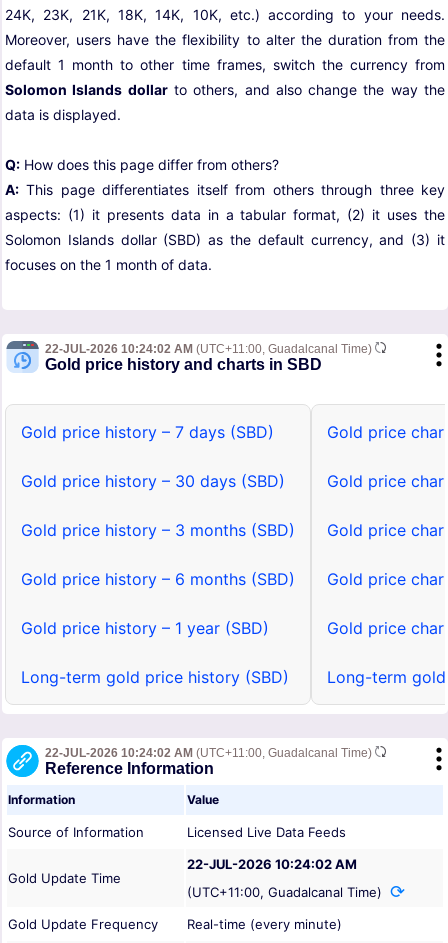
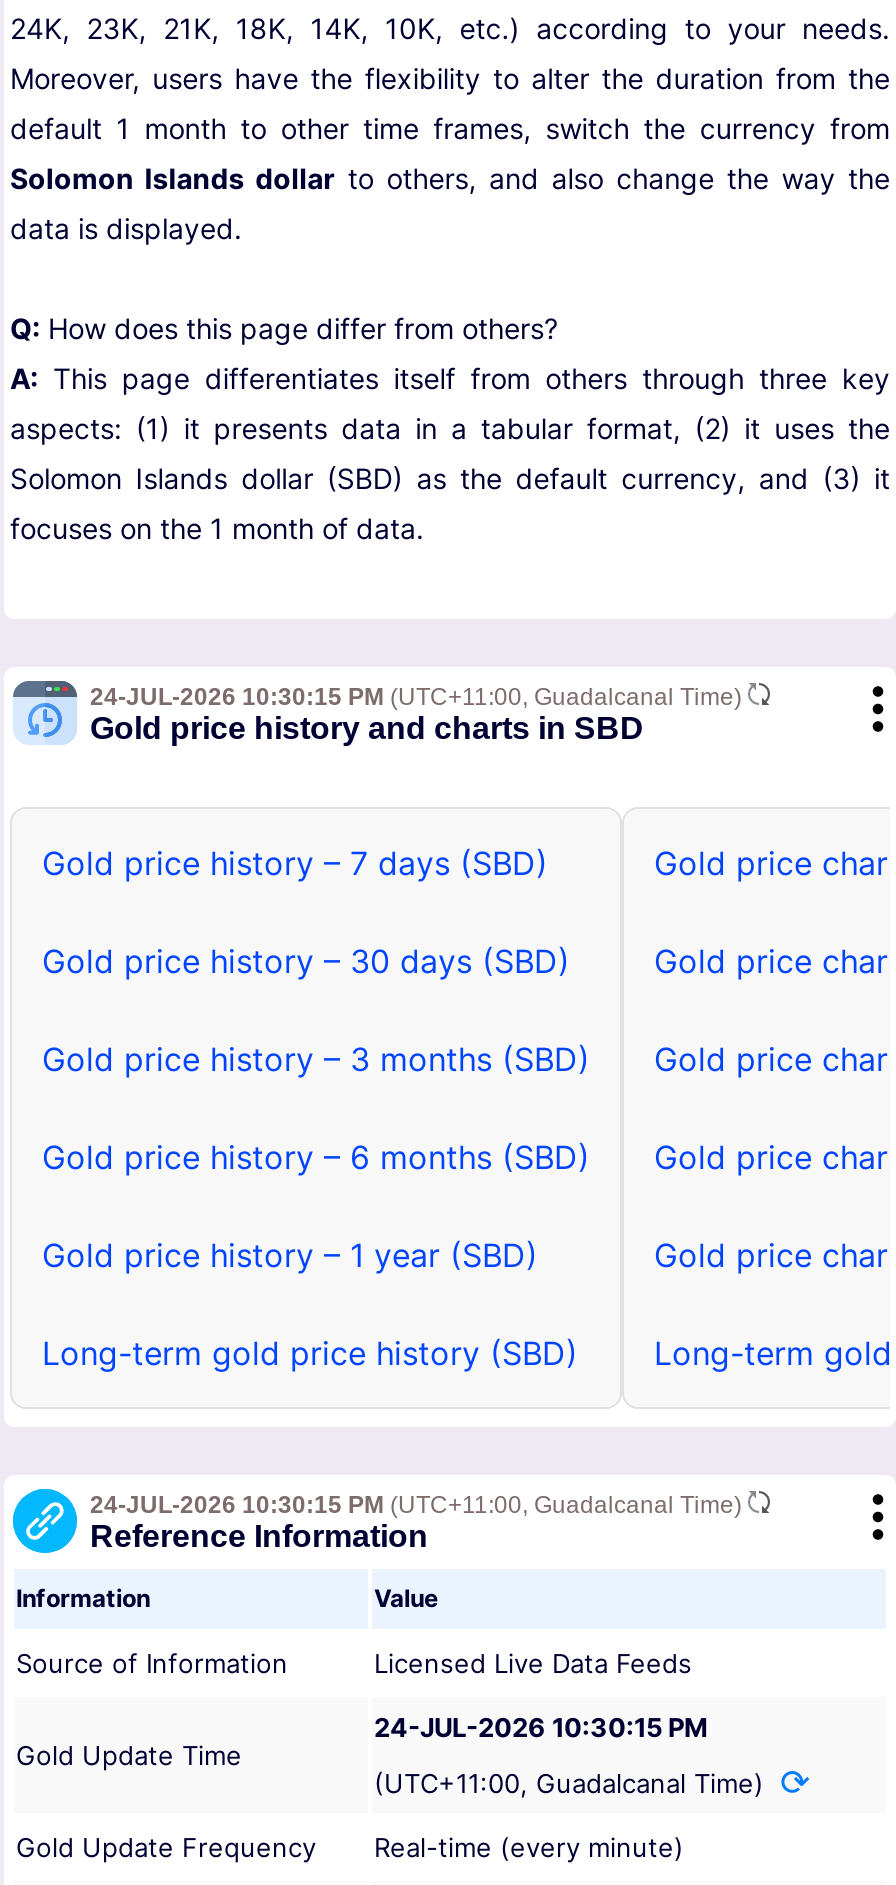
- 22-JUL-2026 10:24:02 AM (UTC+11:00, Guadalcanal Time)
+ 24-JUL-2026 10:30:15 PM (UTC+11:00, Guadalcanal Time)

- 22-JUL-2026 10:24:02 AM (UTC+11:00, Guadalcanal Time)
+ 24-JUL-2026 10:30:15 PM (UTC+11:00, Guadalcanal Time)

- 22-JUL-2026 10:24:02 AM
+ 24-JUL-2026 10:30:15 PM
